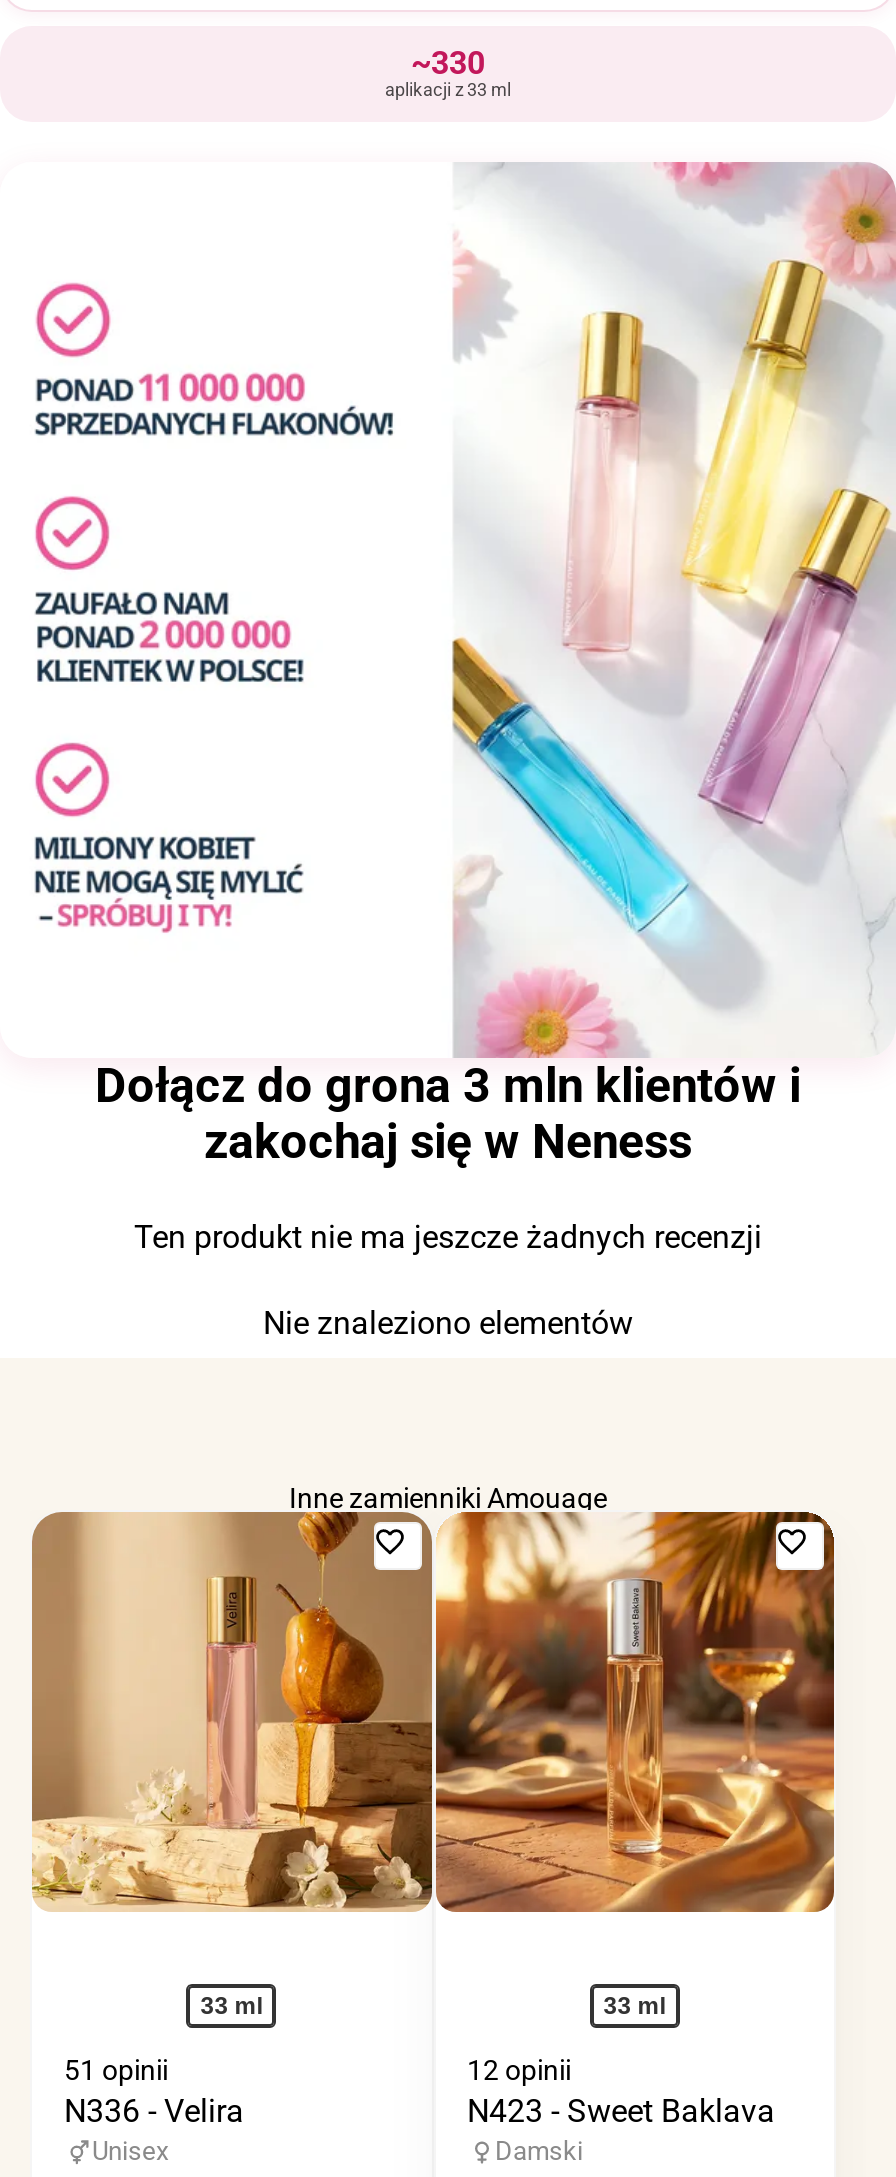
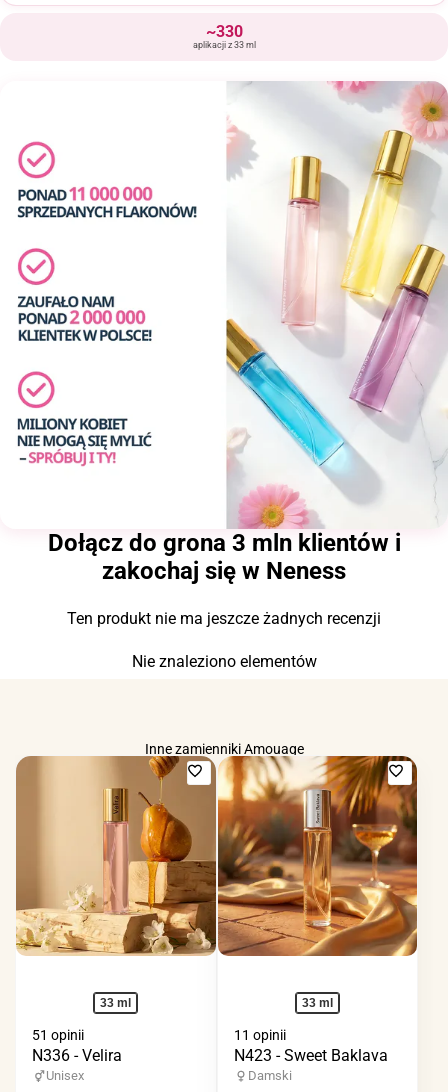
- 12 opinii
+ 11 opinii
